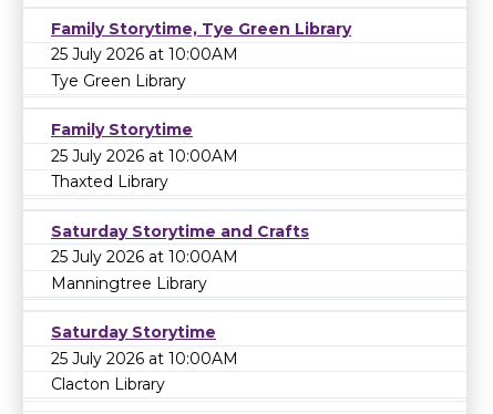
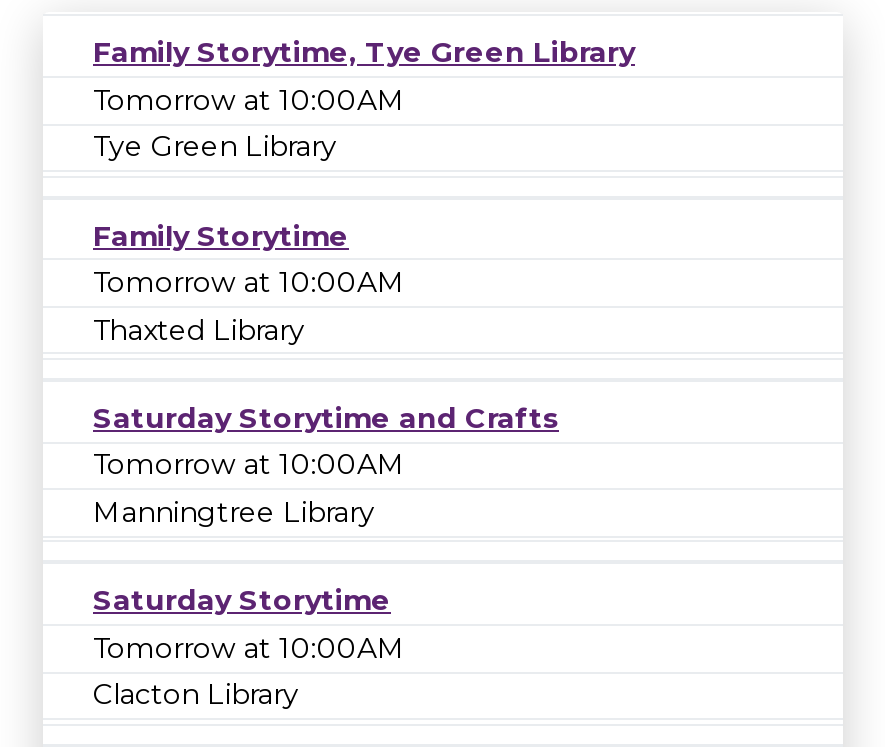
- 25 July 2026 at 10:00AM
+ Tomorrow at 10:00AM

- 25 July 2026 at 10:00AM
+ Tomorrow at 10:00AM

- 25 July 2026 at 10:00AM
+ Tomorrow at 10:00AM

- 25 July 2026 at 10:00AM
+ Tomorrow at 10:00AM
